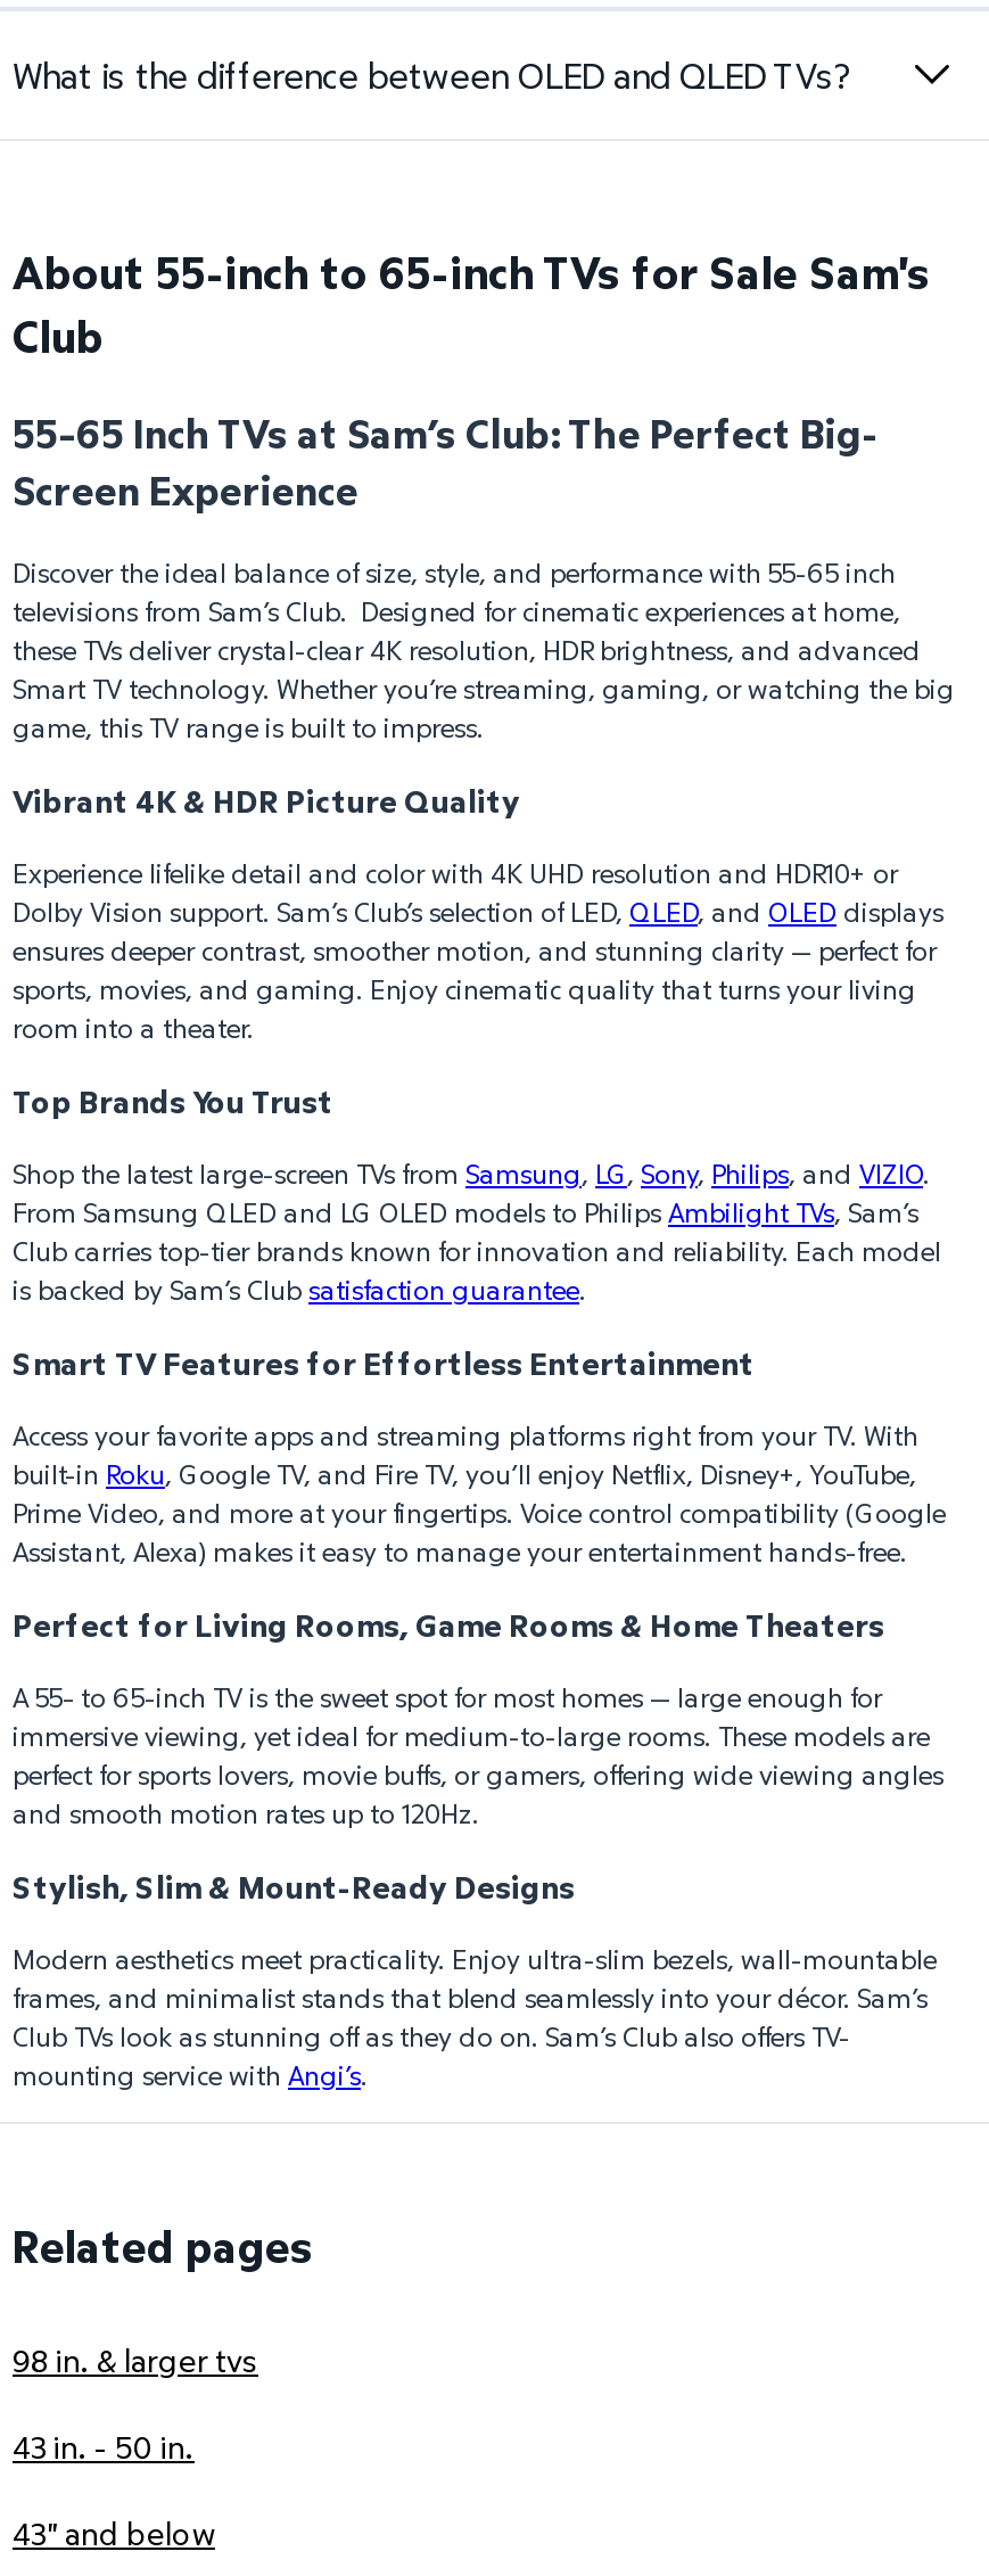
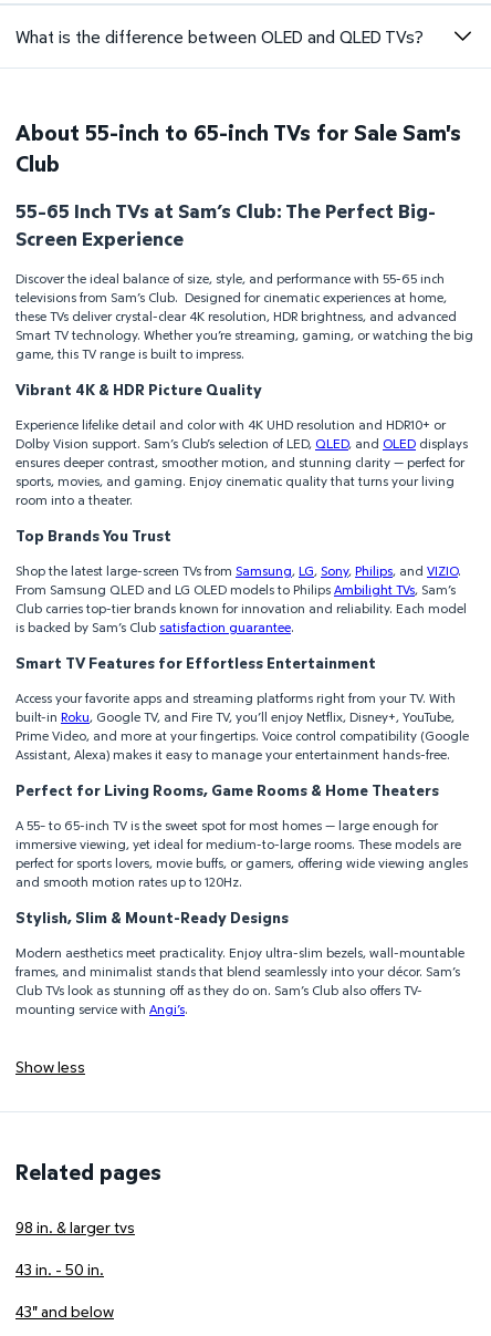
+ Show less
